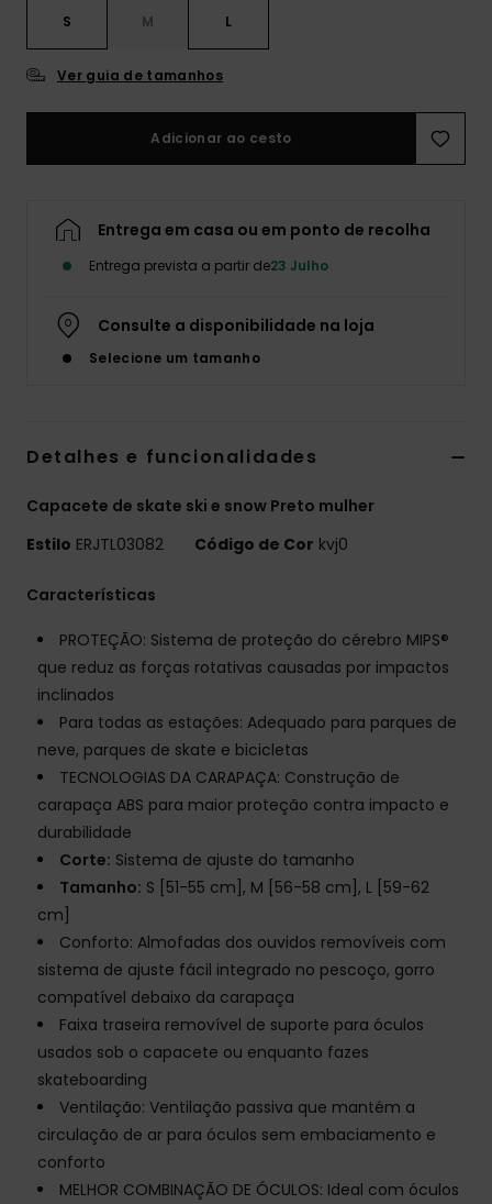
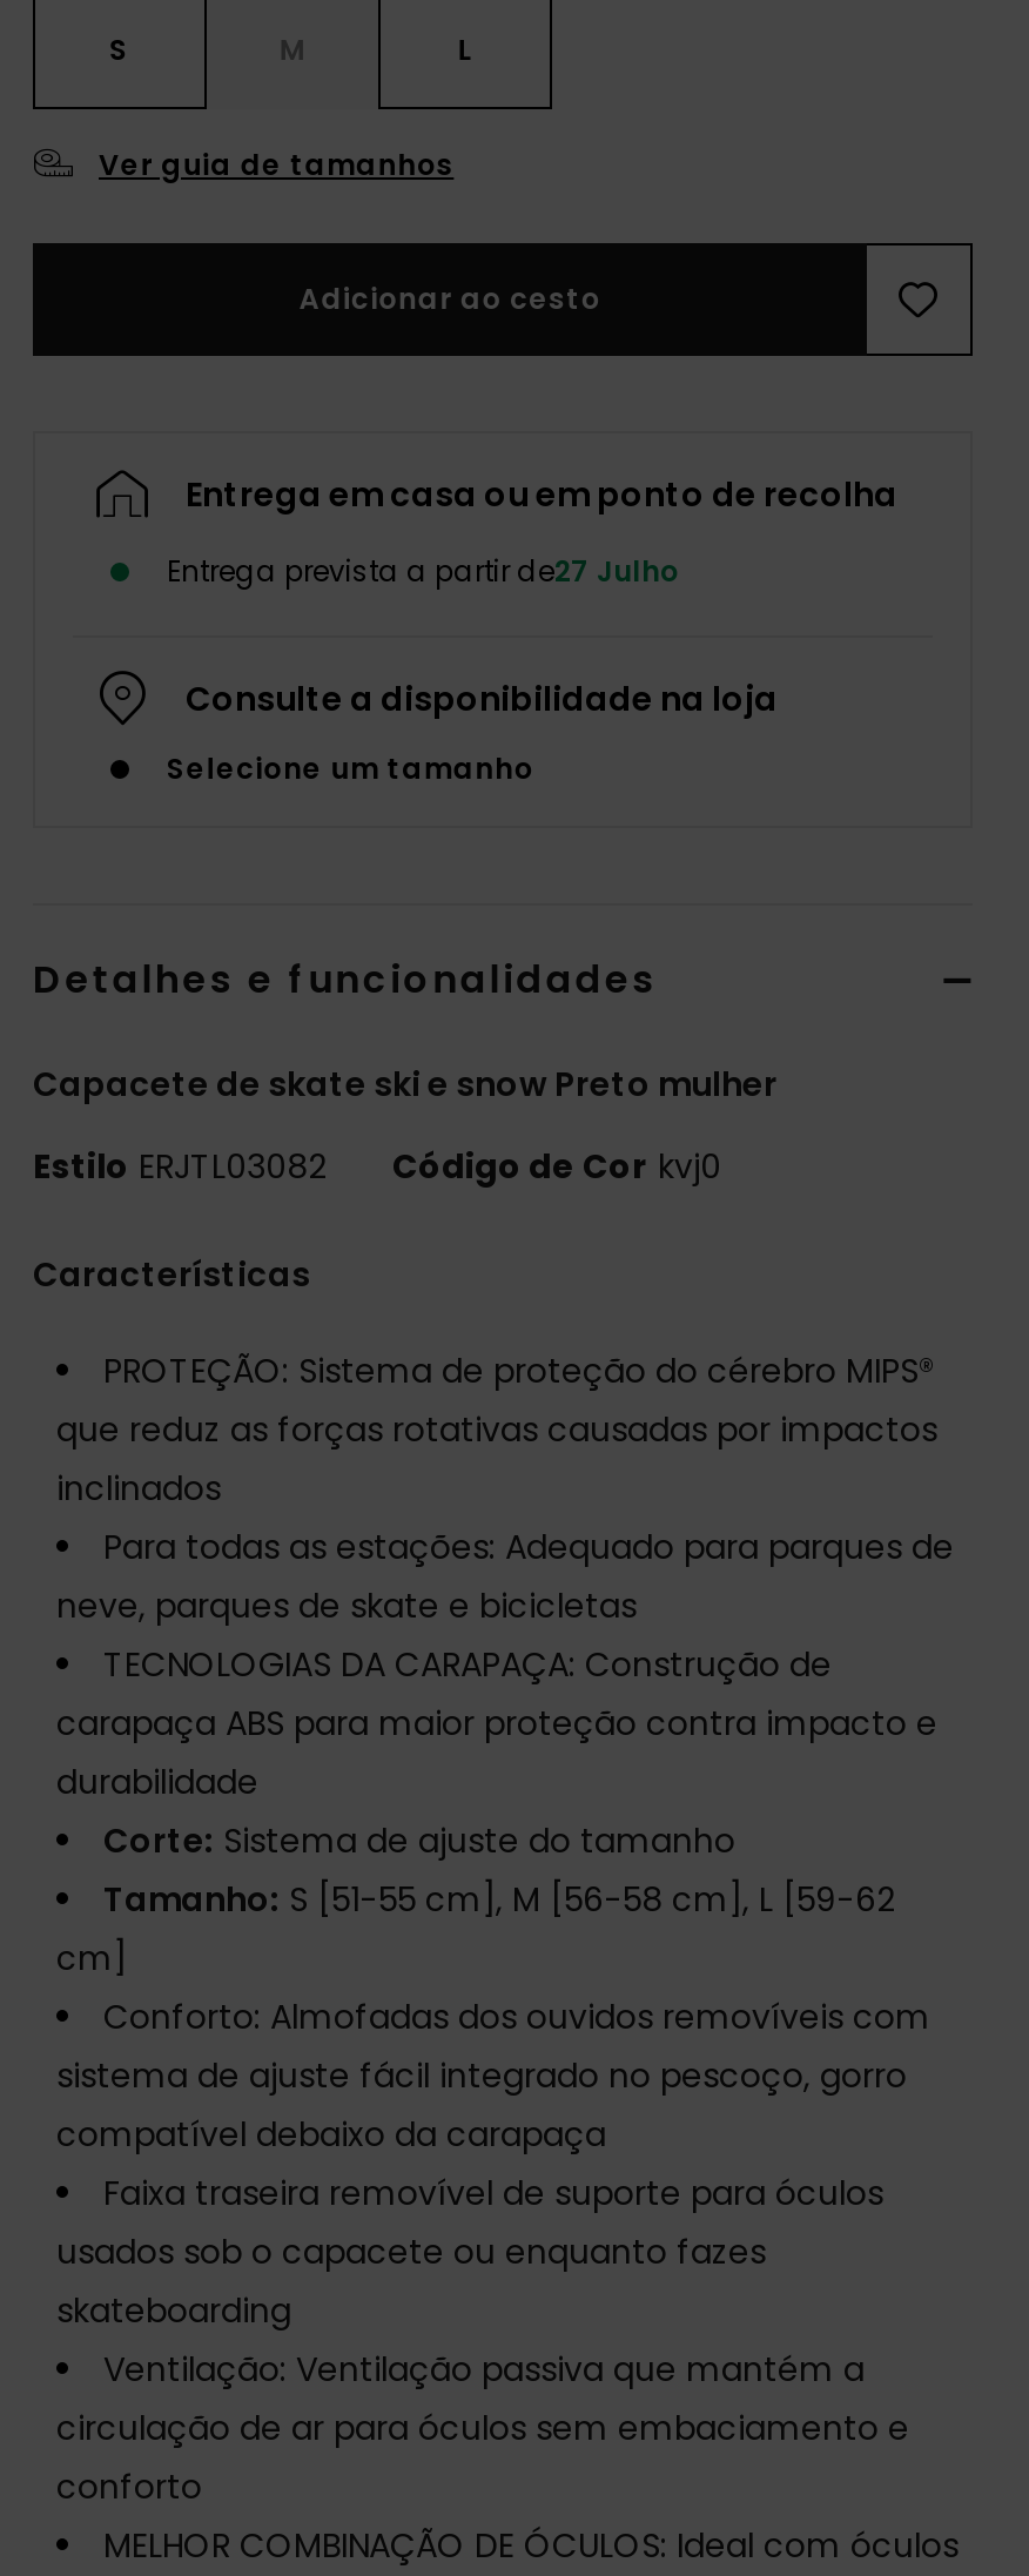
- Entrega prevista a partir de23 Julho
+ Entrega prevista a partir de27 Julho
